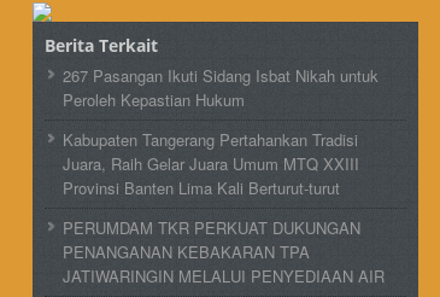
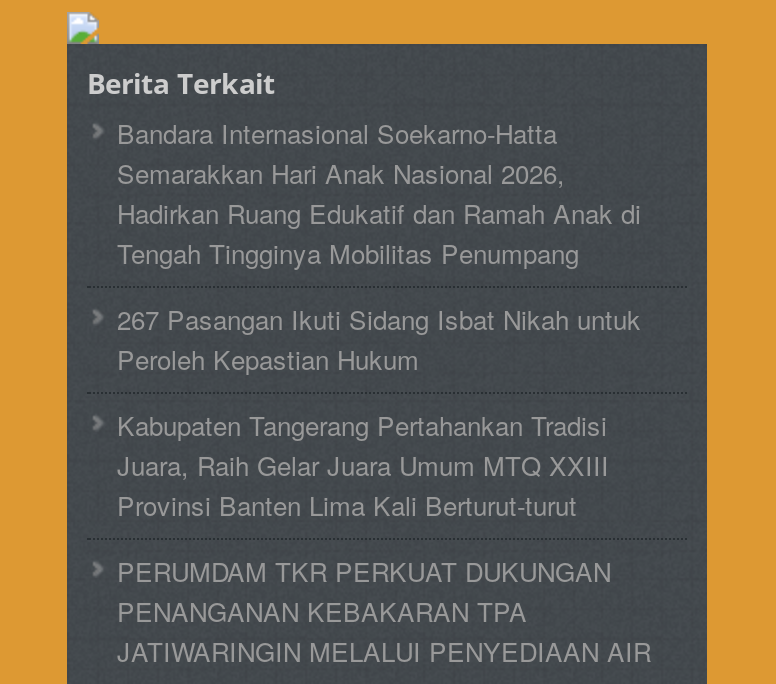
+ Bandara Internasional Soekarno-Hatta
+ Semarakkan Hari Anak Nasional 2026,
+ Hadirkan Ruang Edukatif dan Ramah Anak di
+ Tengah Tingginya Mobilitas Penumpang
